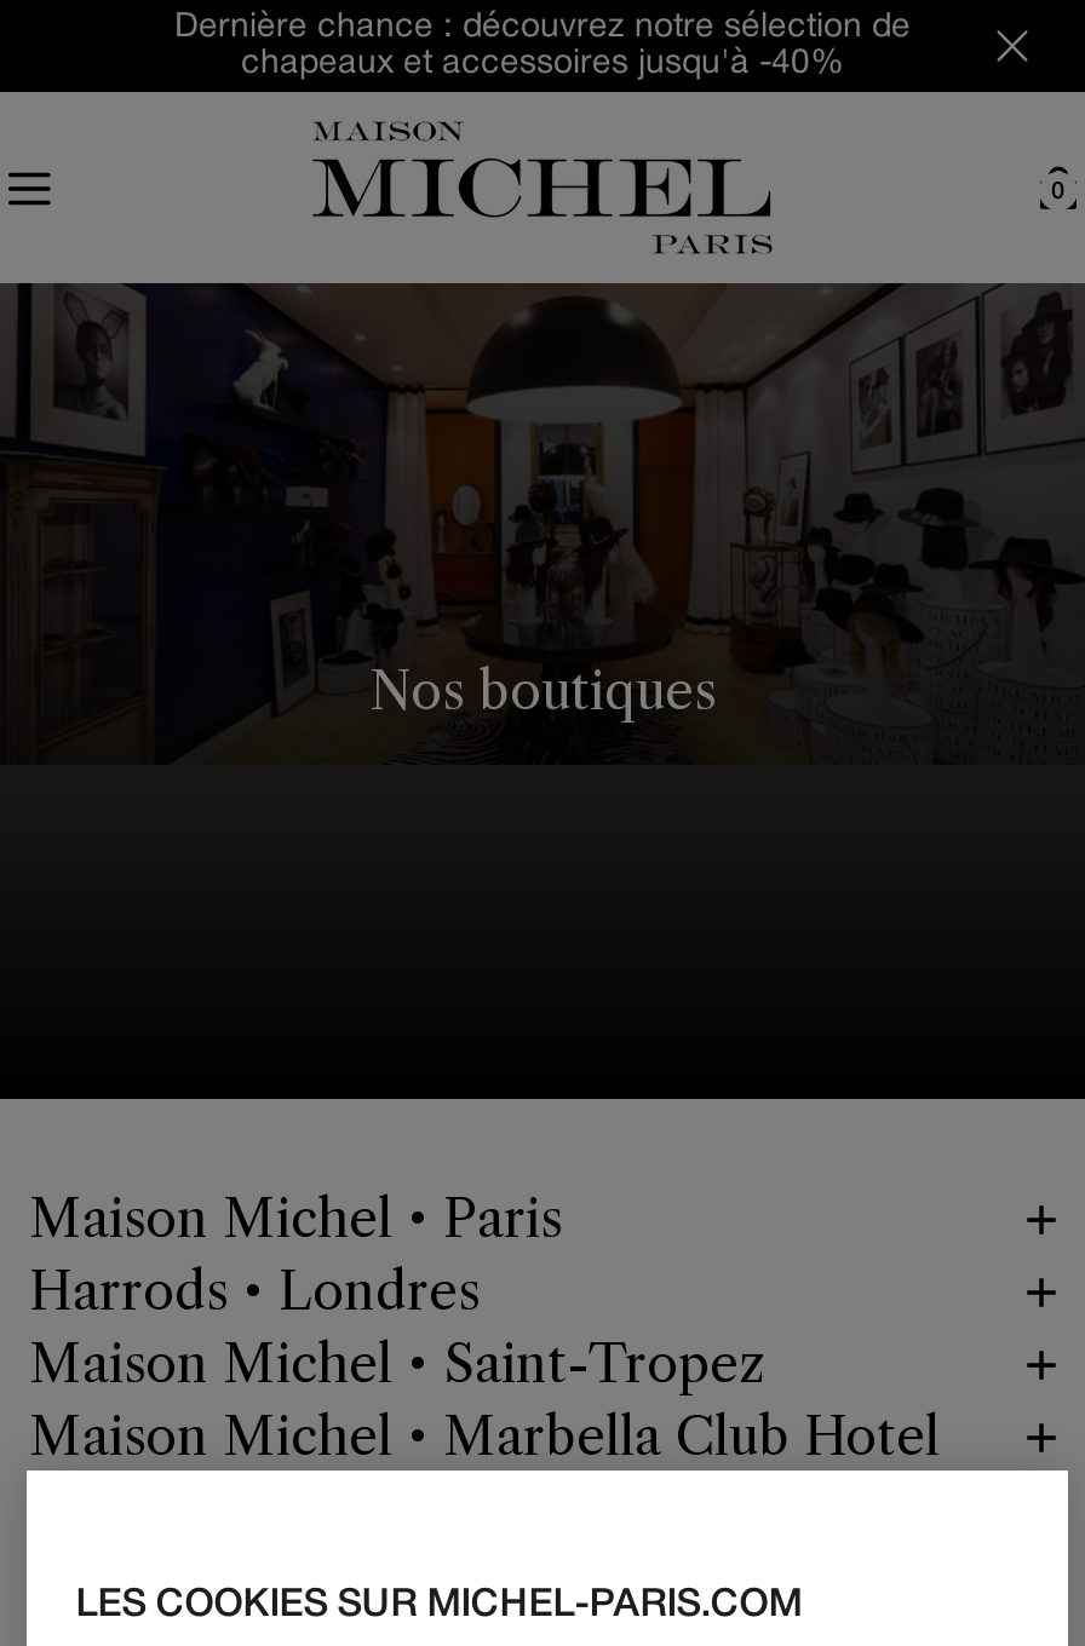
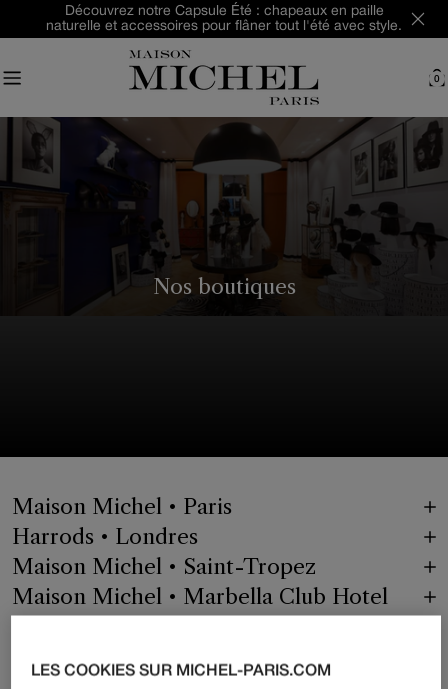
- Dernière chance : découvrez notre sélection de
- chapeaux et accessoires jusqu'à -40%
+ Découvrez notre Capsule Été : chapeaux en paille
+ naturelle et accessoires pour flâner tout l'été avec style.
